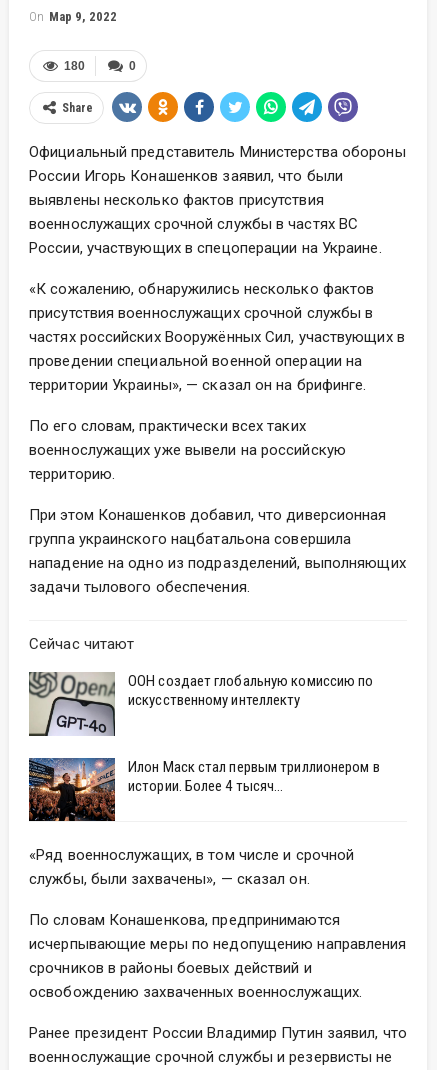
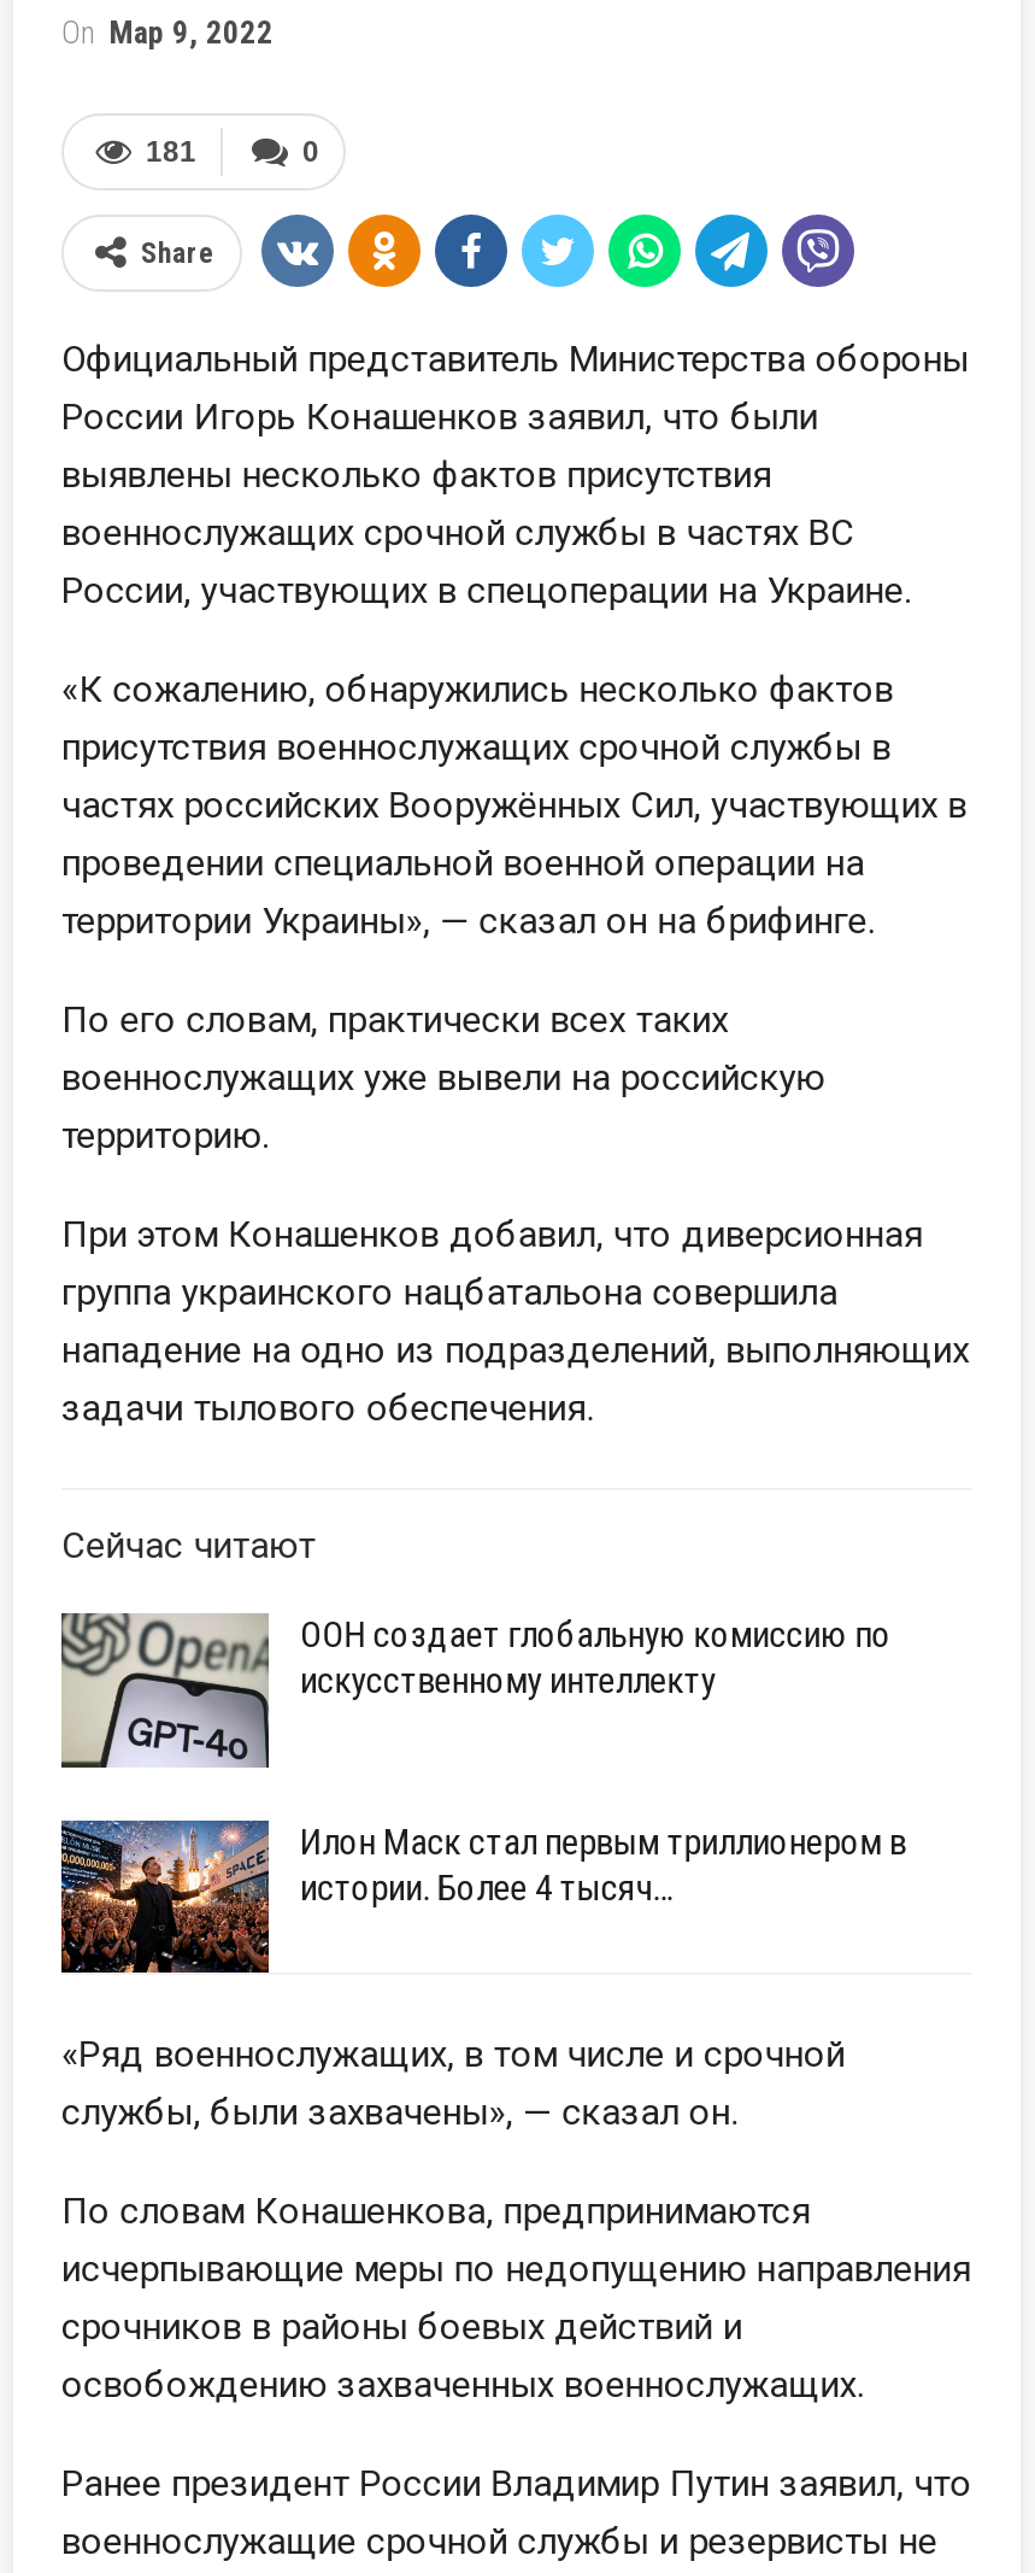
- 180
+ 181
